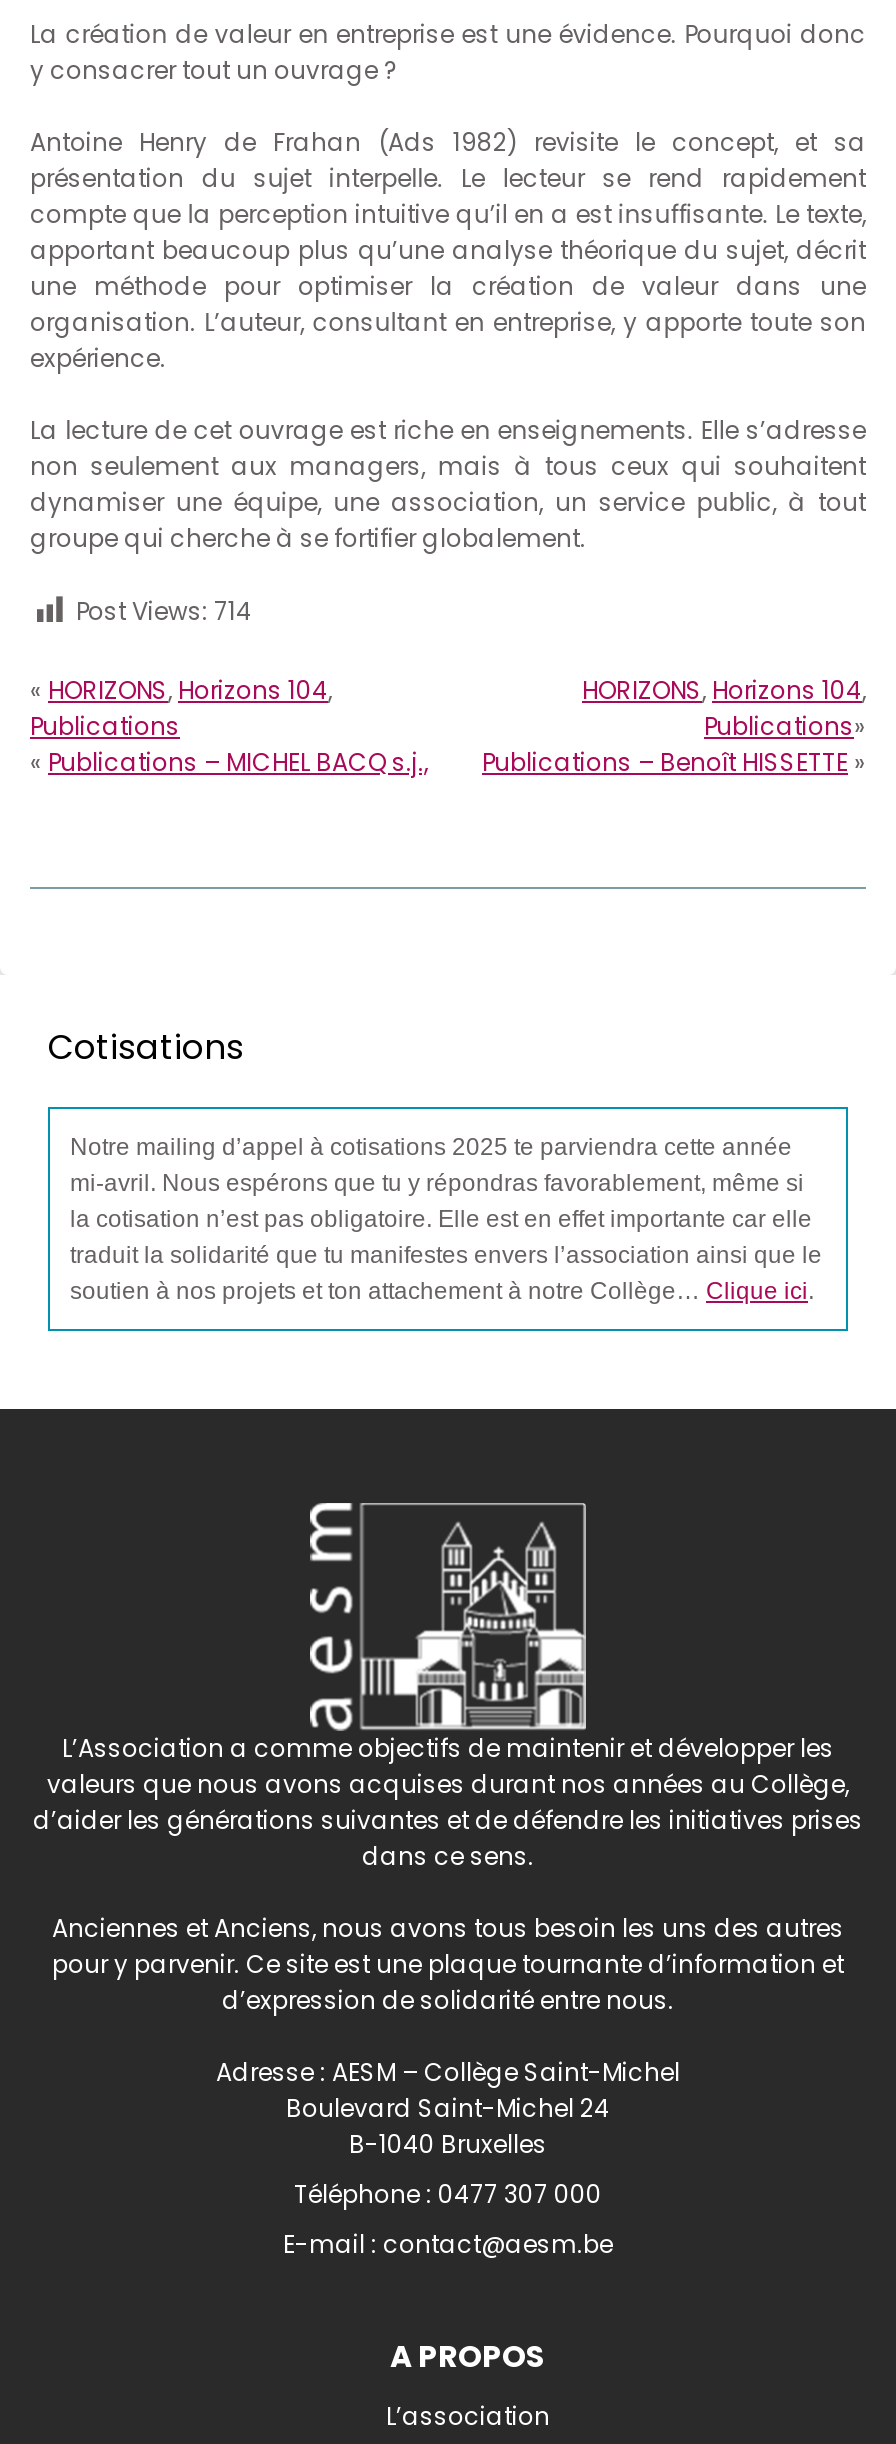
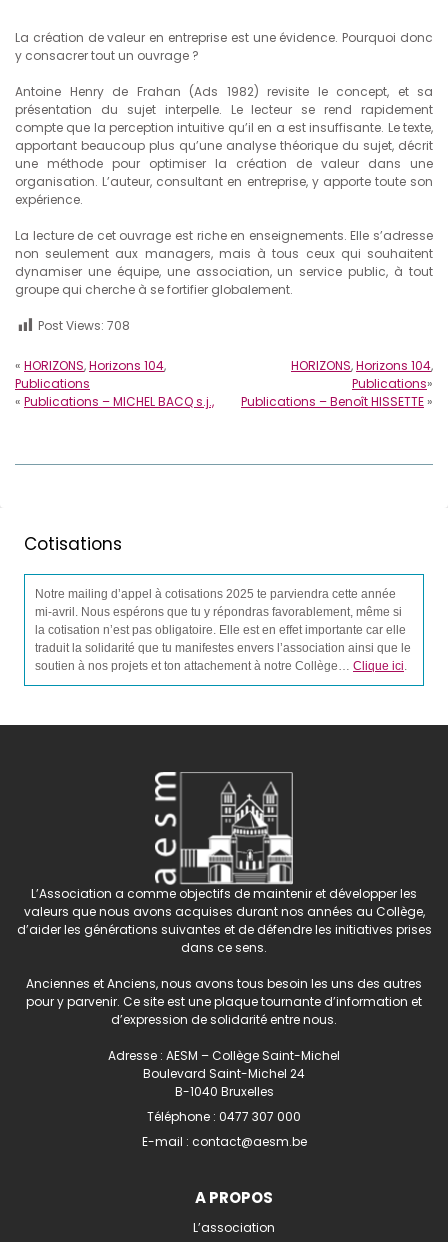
- Post Views: 714
+ Post Views: 708
